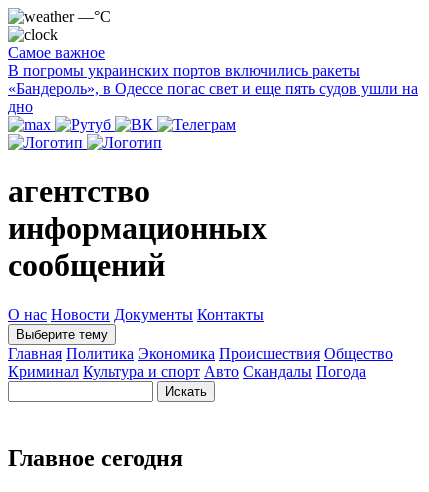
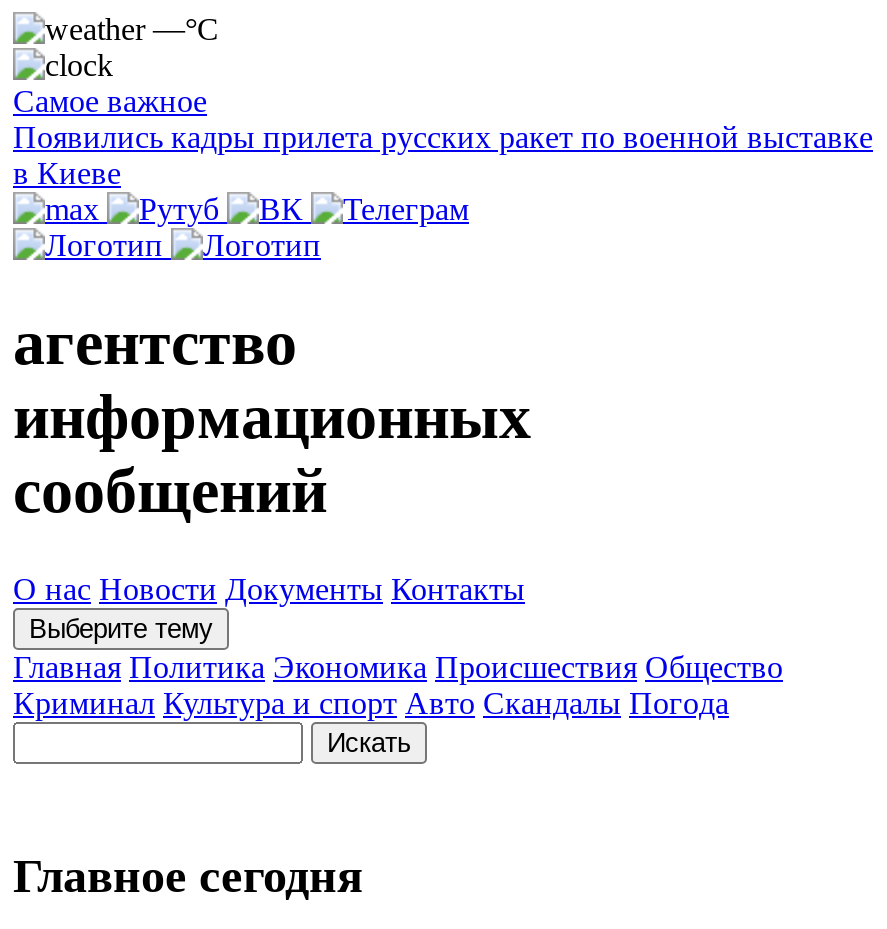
- В погромы украинских портов включились ракеты
- «Бандероль», в Одессе погас свет и еще пять судов ушли на
- дно
+ Появились кадры прилета русских ракет по военной выставке
+ в Киеве
